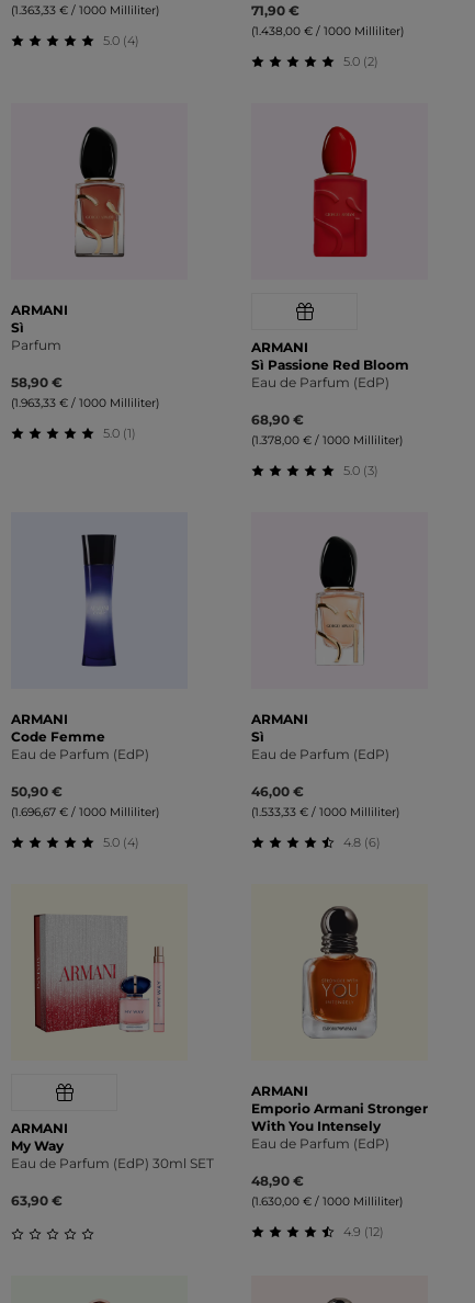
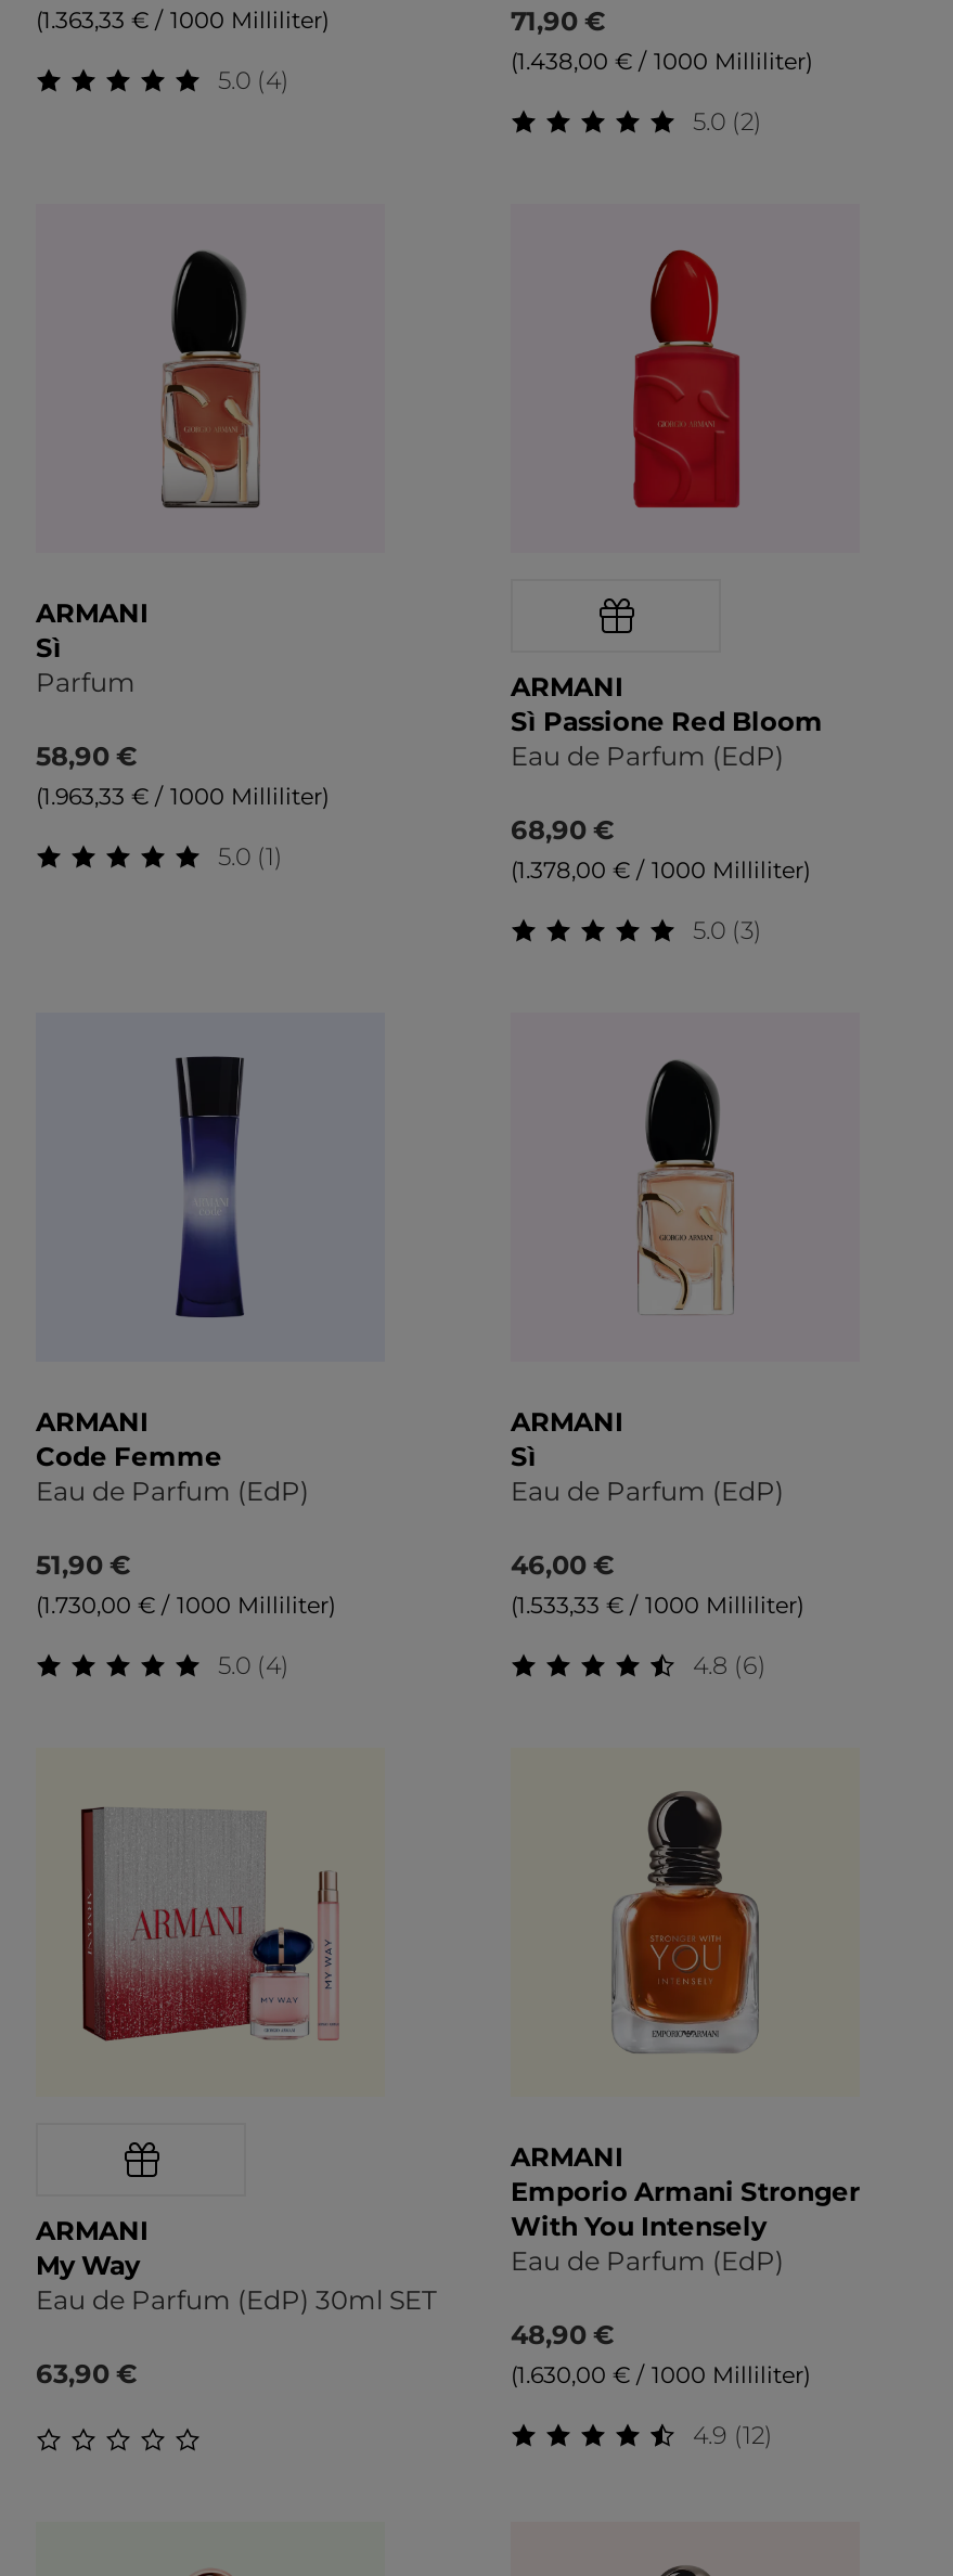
- 50,90 €
+ 51,90 €

- (1.696,67 € / 1000 Milliliter)
+ (1.730,00 € / 1000 Milliliter)
